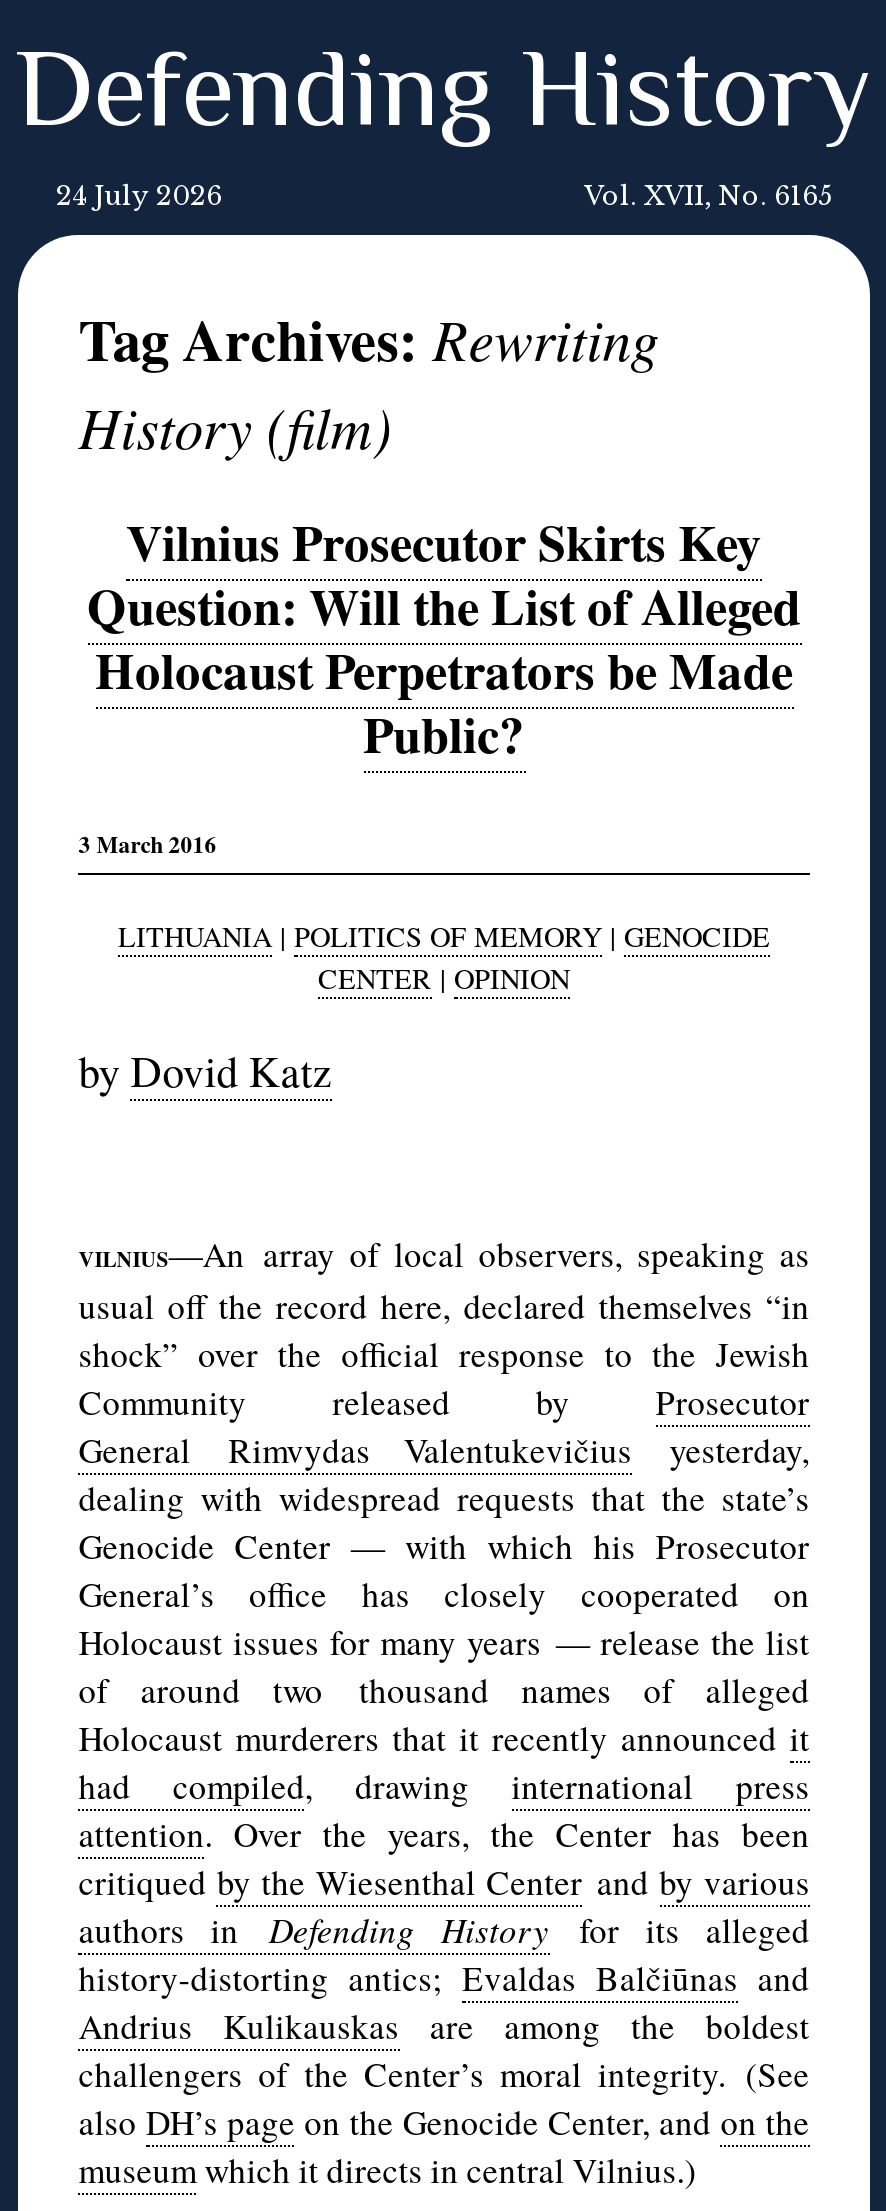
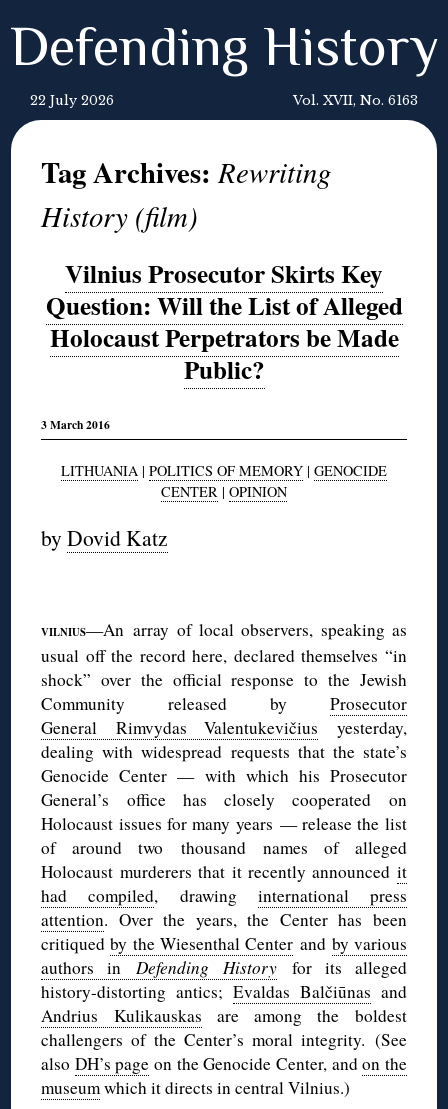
- 24 July 2026
+ 22 July 2026

- Vol. XVII, No. 6165
+ Vol. XVII, No. 6163
